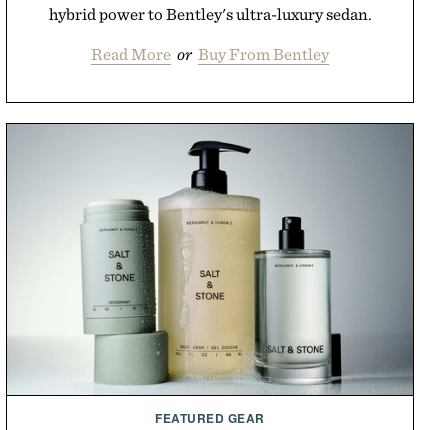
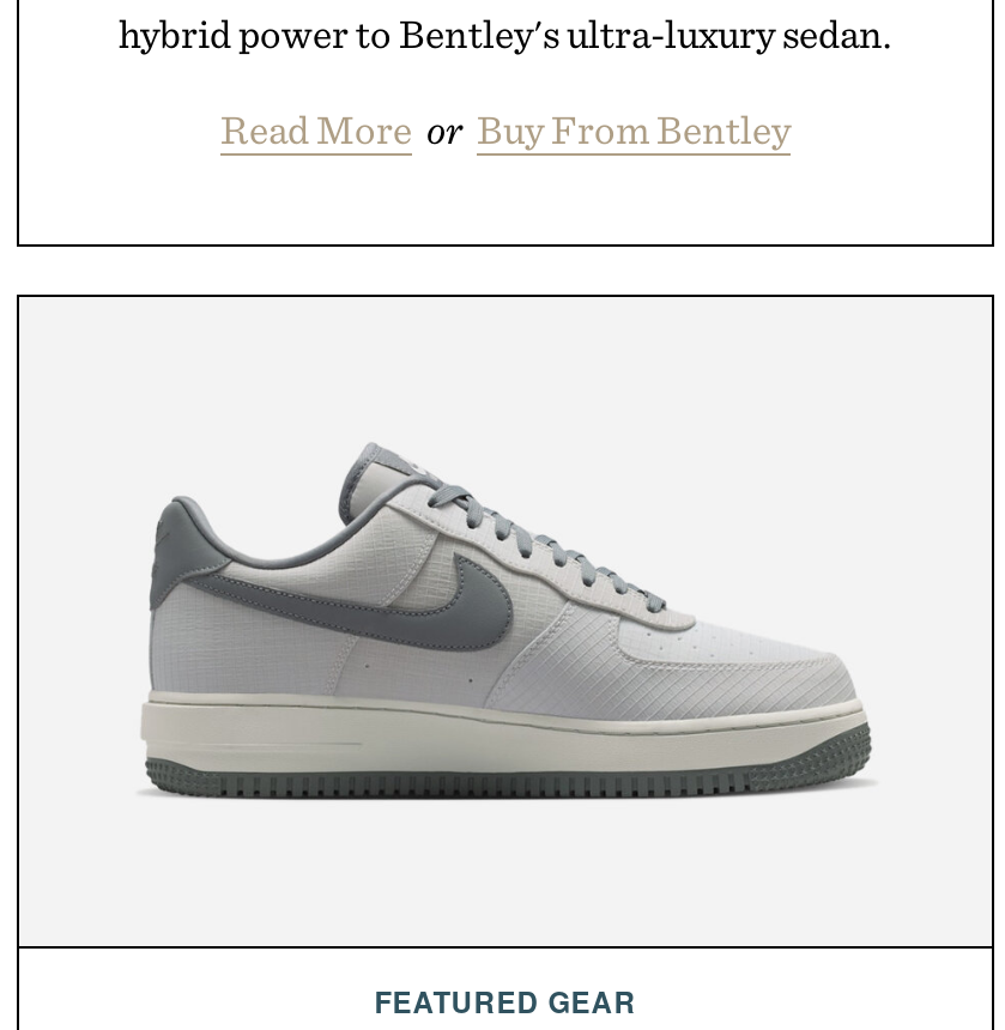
- [image]
+ [image]
